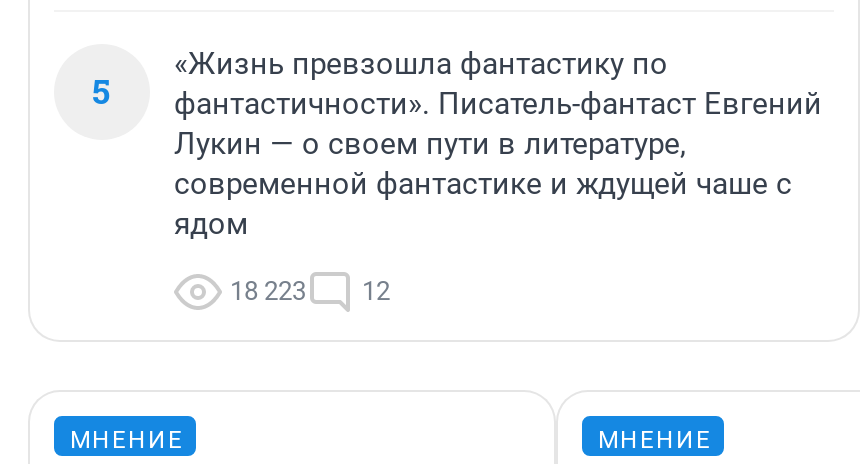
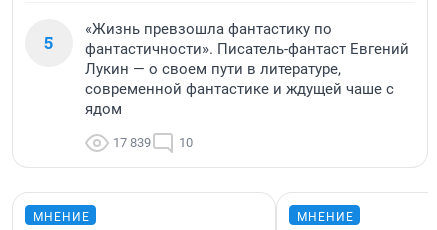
- 18 223
+ 17 839

- 12
+ 10
